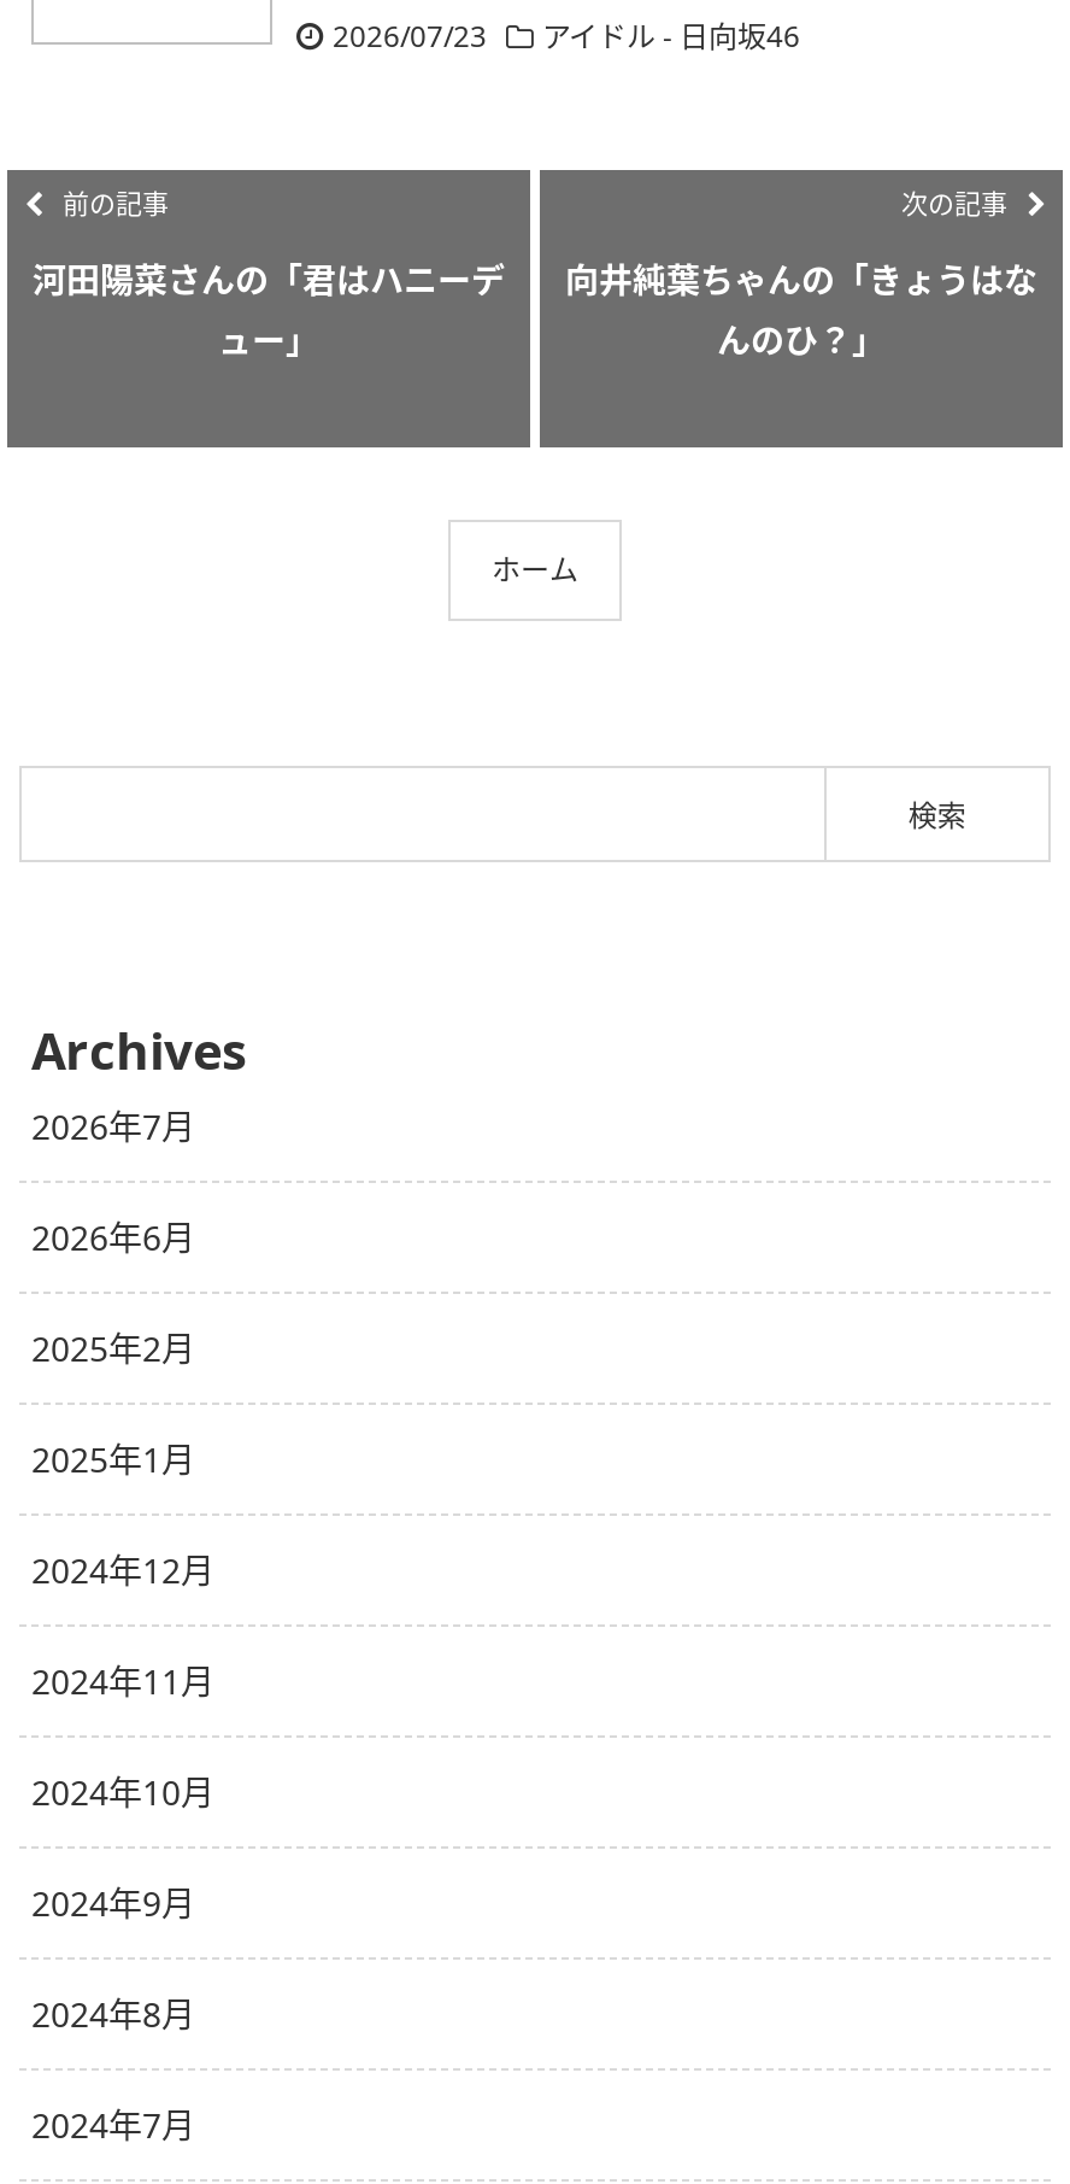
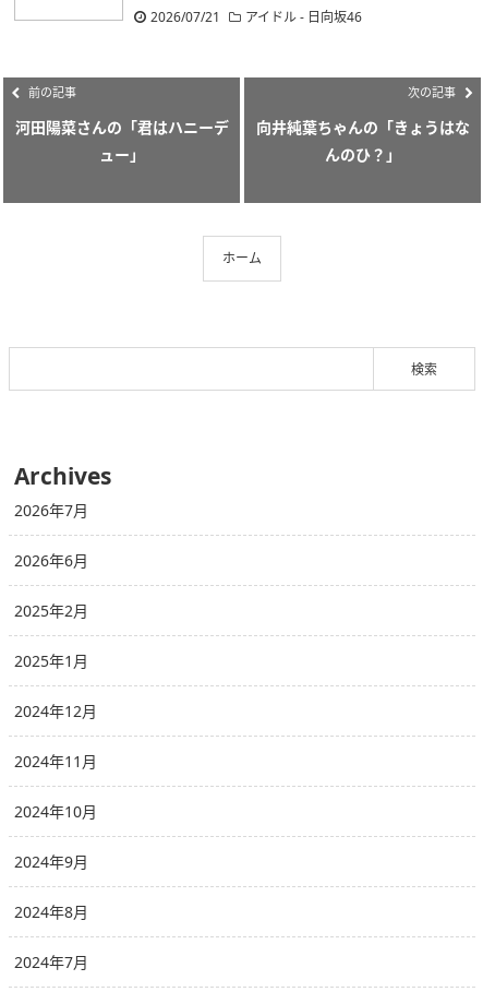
- 2026/07/23 アイドル - 日向坂46
+ 2026/07/21 アイドル - 日向坂46
